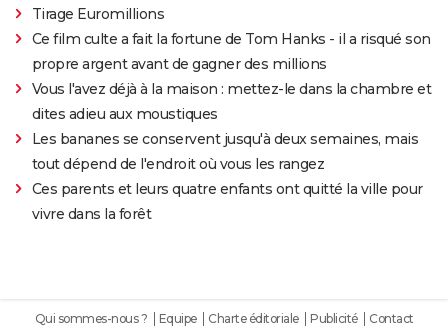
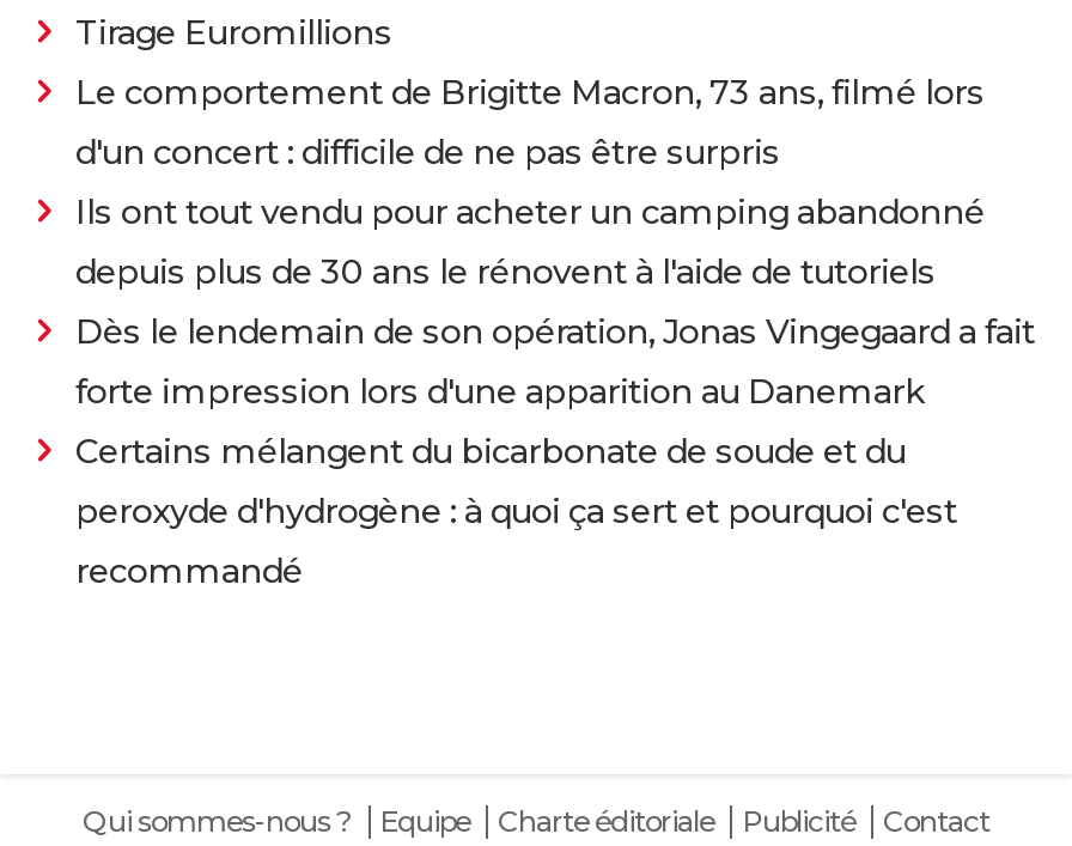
- Ce film culte a fait la fortune de Tom Hanks - il a risqué son
- propre argent avant de gagner des millions
- Vous l'avez déjà à la maison : mettez-le dans la chambre et
- dites adieu aux moustiques
- Les bananes se conservent jusqu'à deux semaines, mais
- tout dépend de l'endroit où vous les rangez
- Ces parents et leurs quatre enfants ont quitté la ville pour
- vivre dans la forêt
+ Le comportement de Brigitte Macron, 73 ans, filmé lors
+ d'un concert : difficile de ne pas être surpris
+ Ils ont tout vendu pour acheter un camping abandonné
+ depuis plus de 30 ans le rénovent à l'aide de tutoriels
+ Dès le lendemain de son opération, Jonas Vingegaard a fait
+ forte impression lors d'une apparition au Danemark
+ Certains mélangent du bicarbonate de soude et du
+ peroxyde d'hydrogène : à quoi ça sert et pourquoi c'est
+ recommandé
